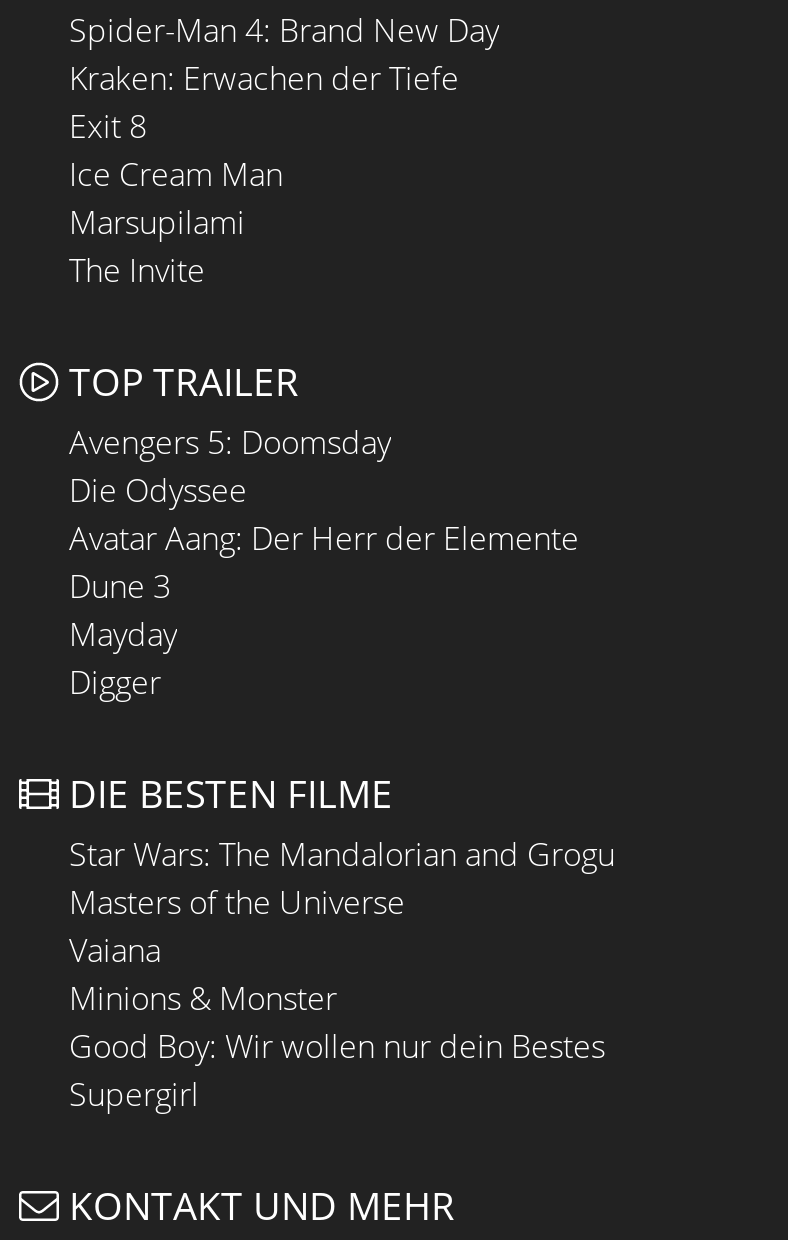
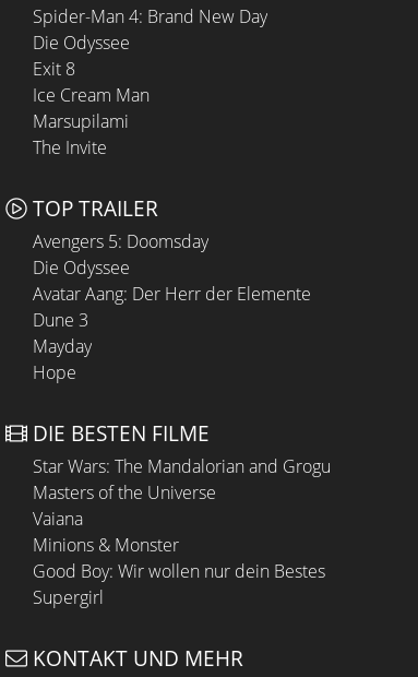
- Kraken: Erwachen der Tiefe
+ Die Odyssee

- Digger
+ Hope
